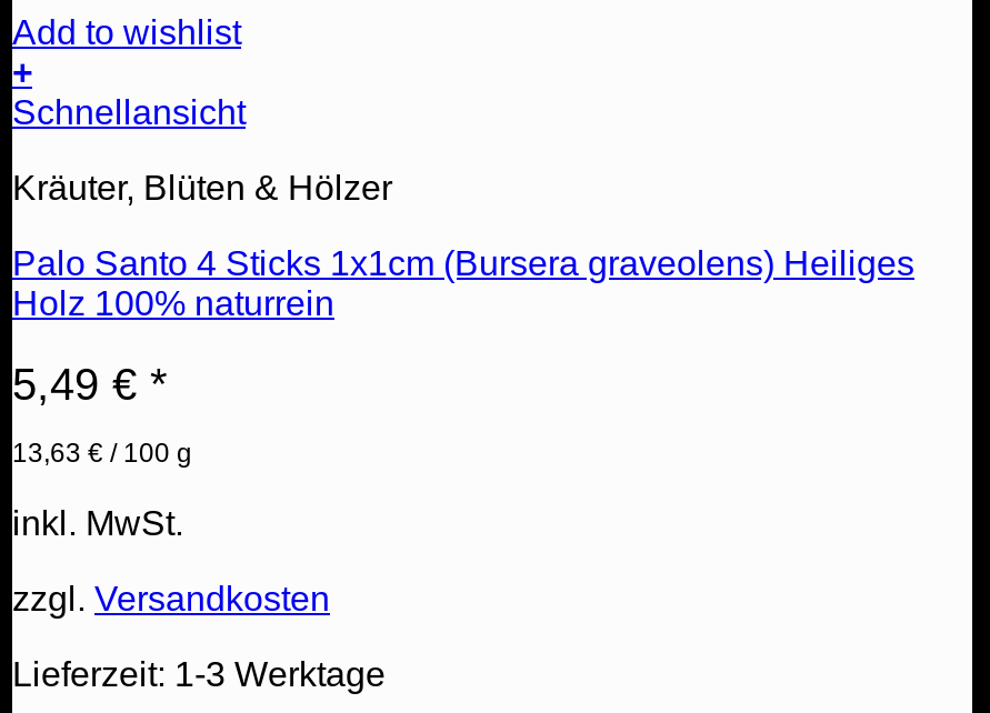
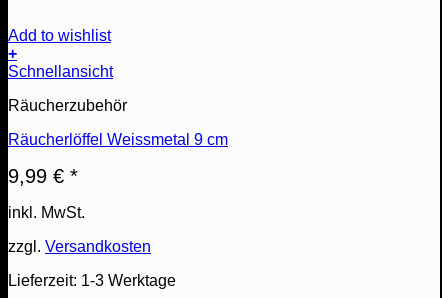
- Kräuter, Blüten & Hölzer
- Palo Santo 4 Sticks 1x1cm (Bursera graveolens) Heiliges
- Holz 100% naturrein
- 5,49 €*
- 13,63 €/ 100 g
+ Räucherzubehör
+ Räucherlöffel Weissmetal 9 cm
+ 9,99 €*
